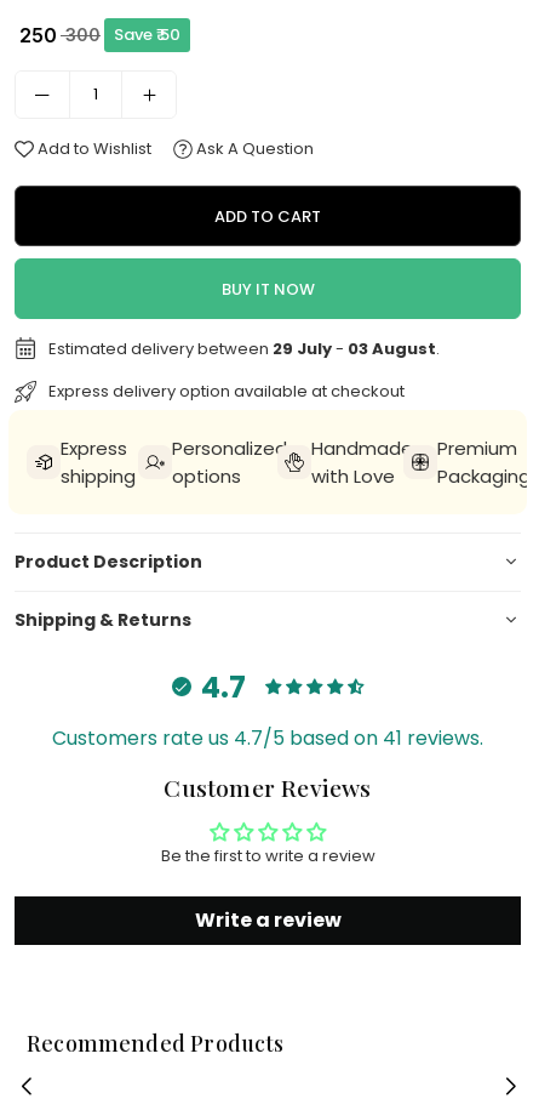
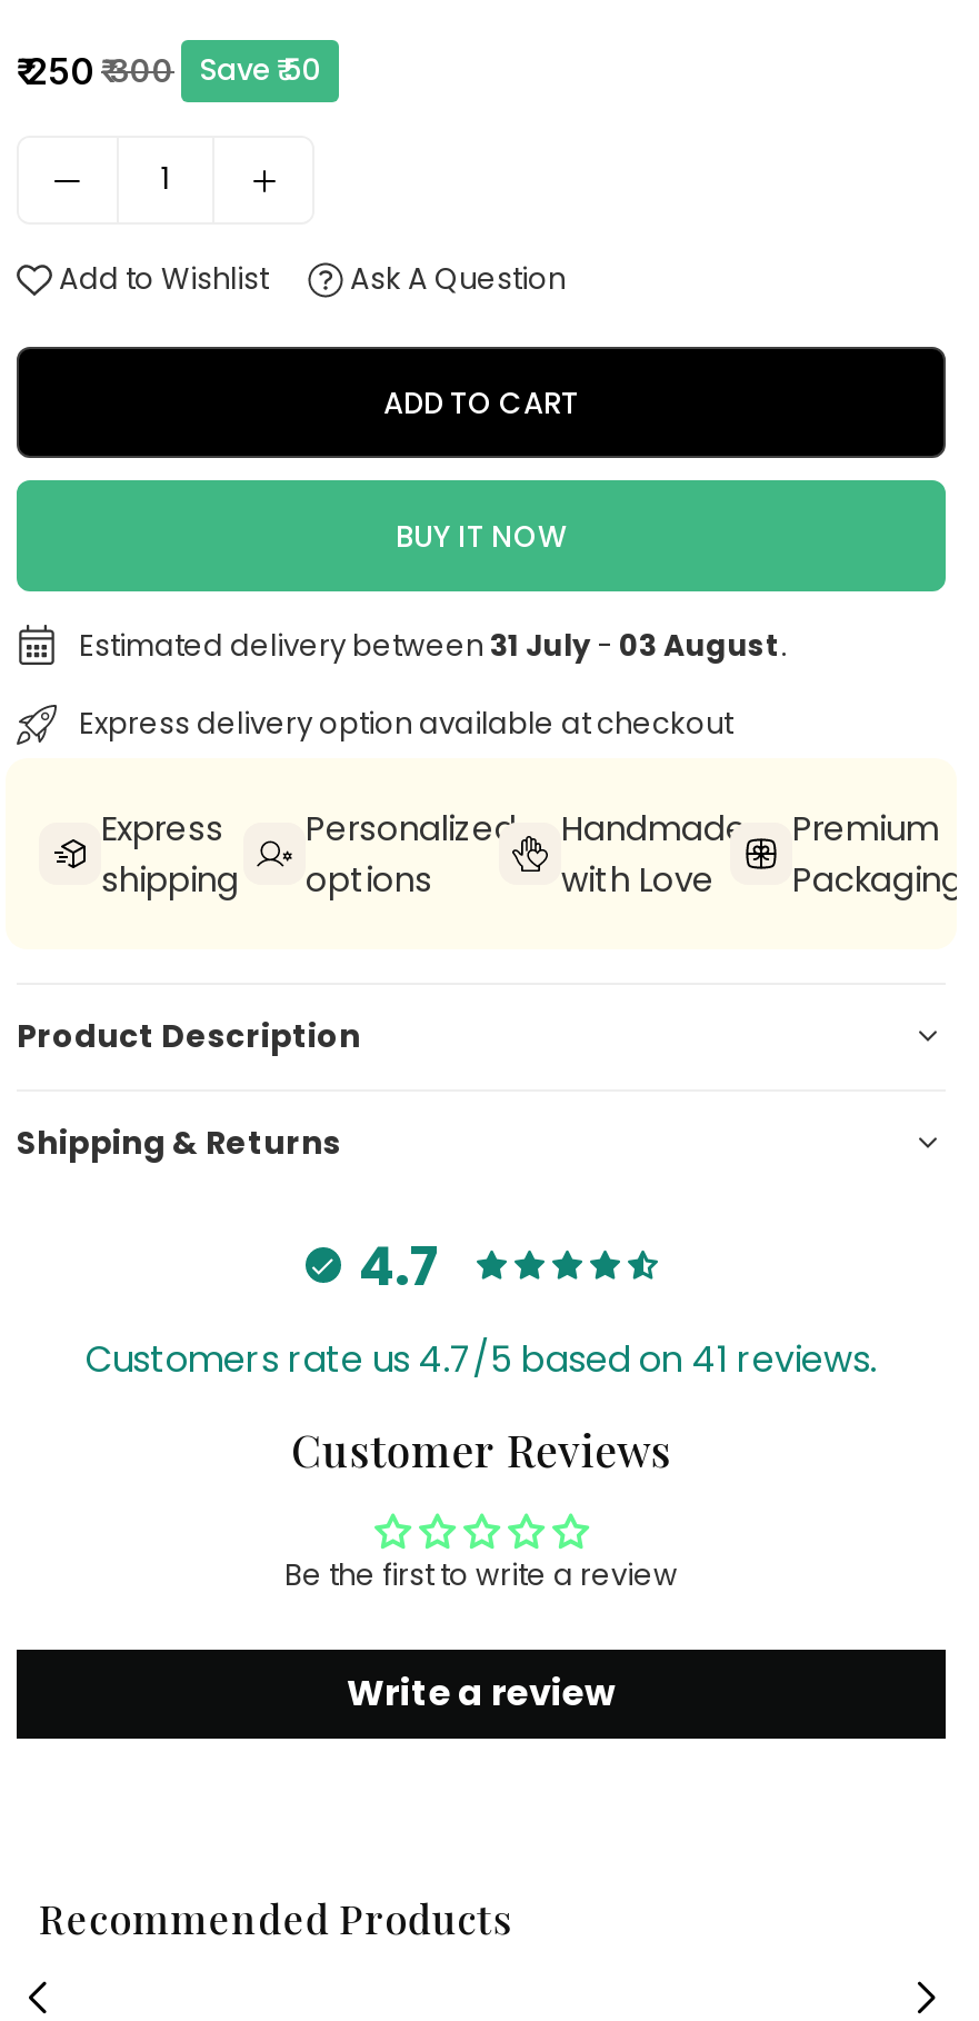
- Estimated delivery between 29 July - 03 August.
+ Estimated delivery between 31 July - 03 August.
